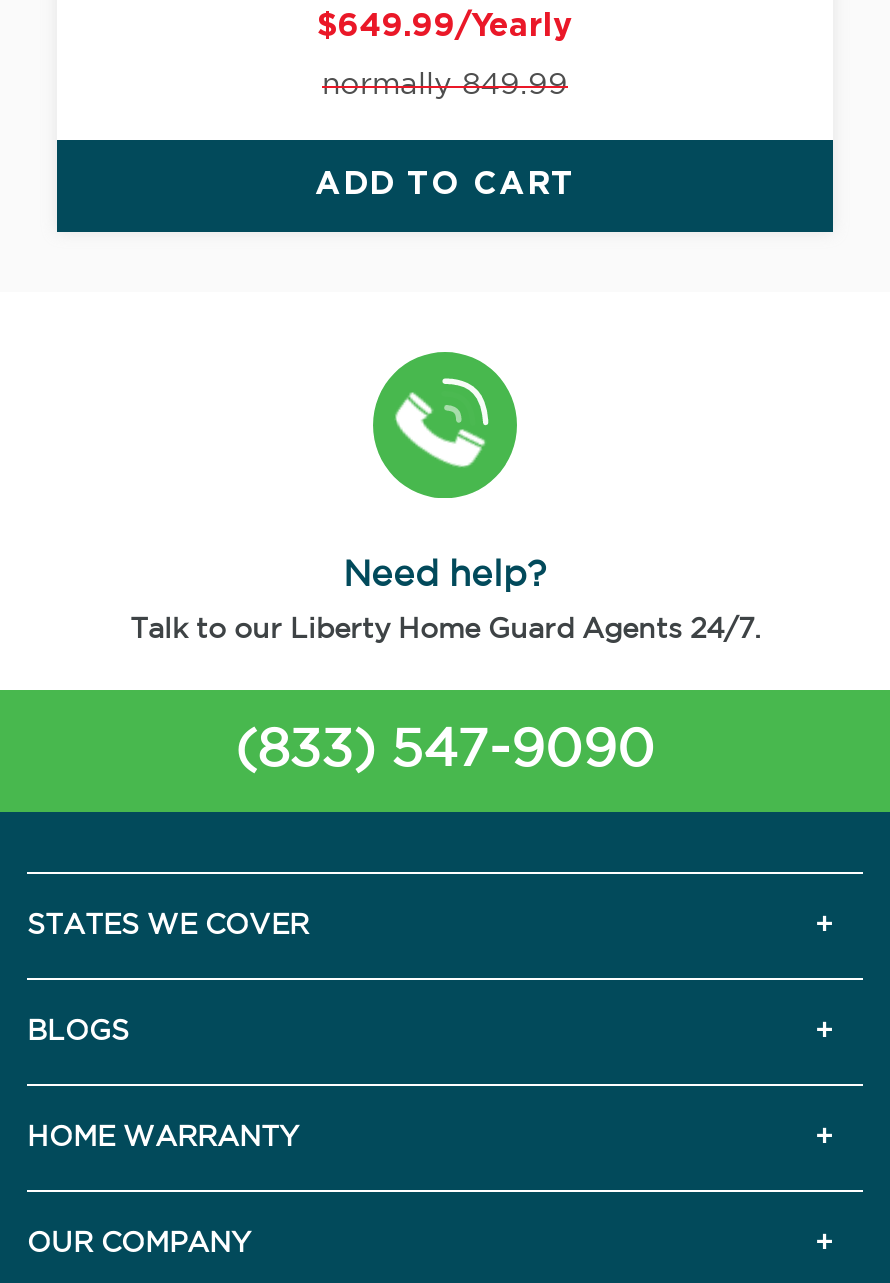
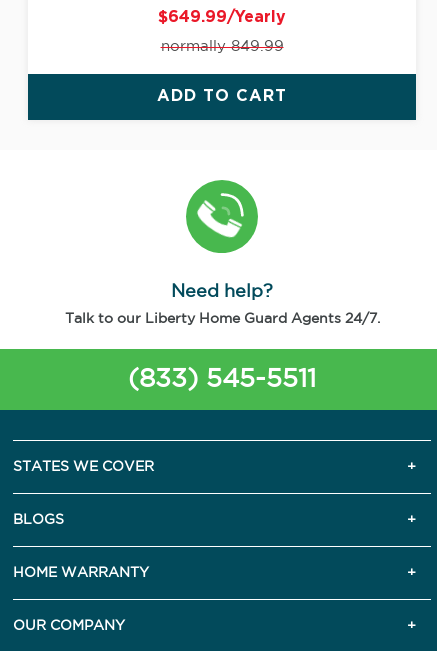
- (833) 547-9090
+ (833) 545-5511
